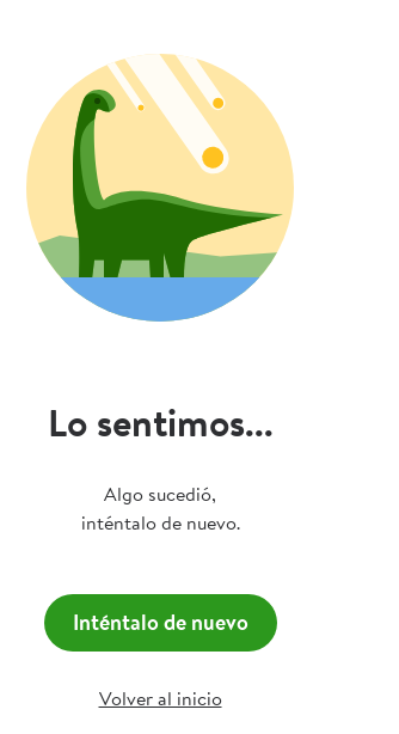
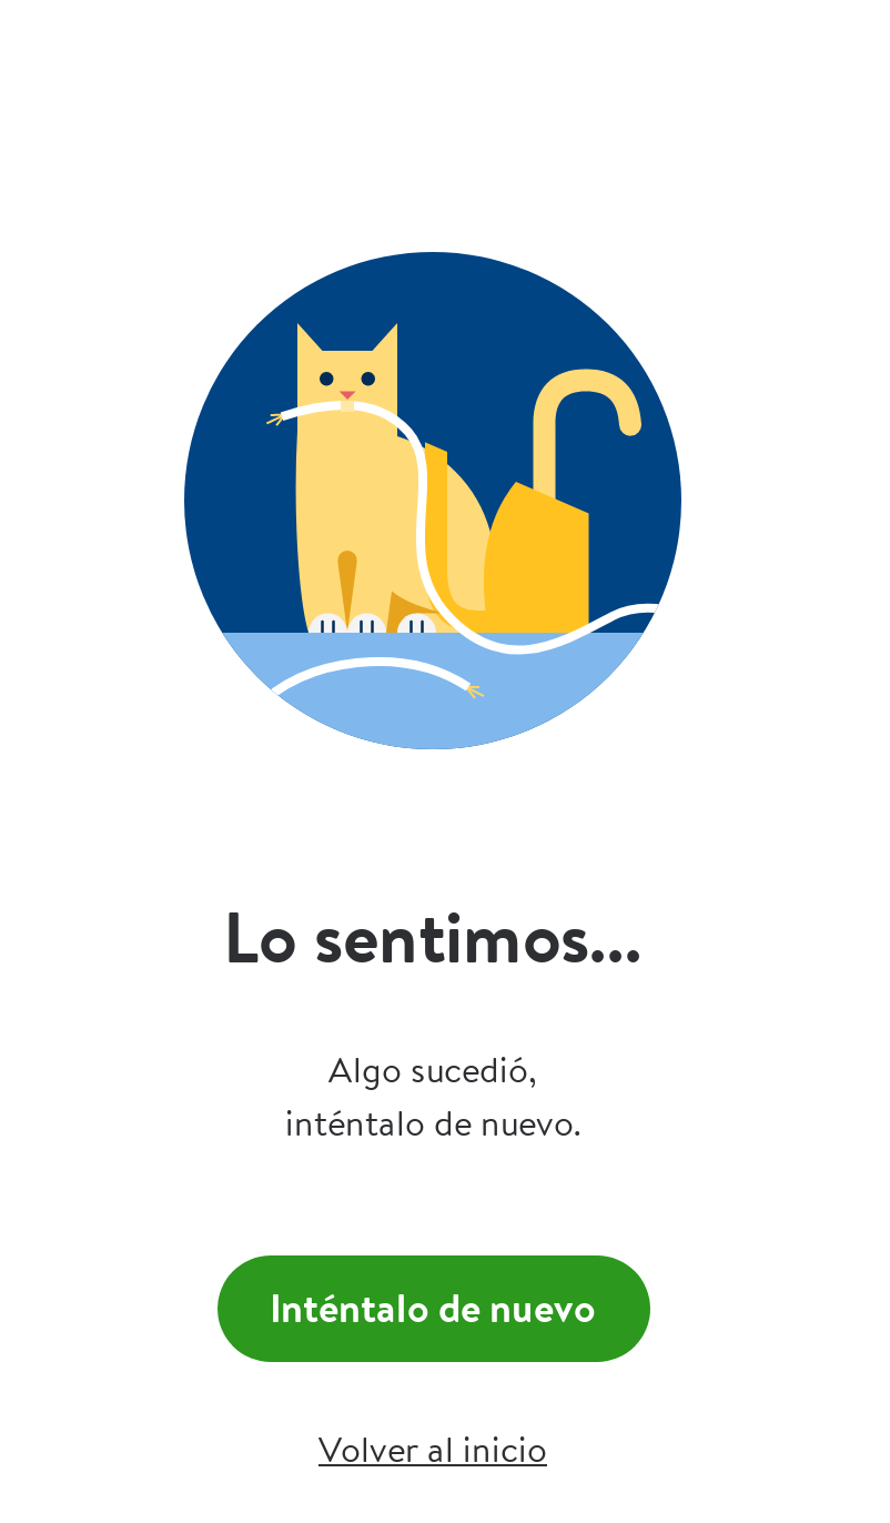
- [image]
+ [image]
